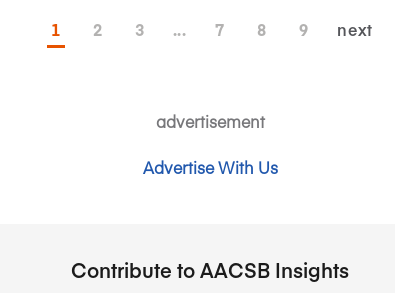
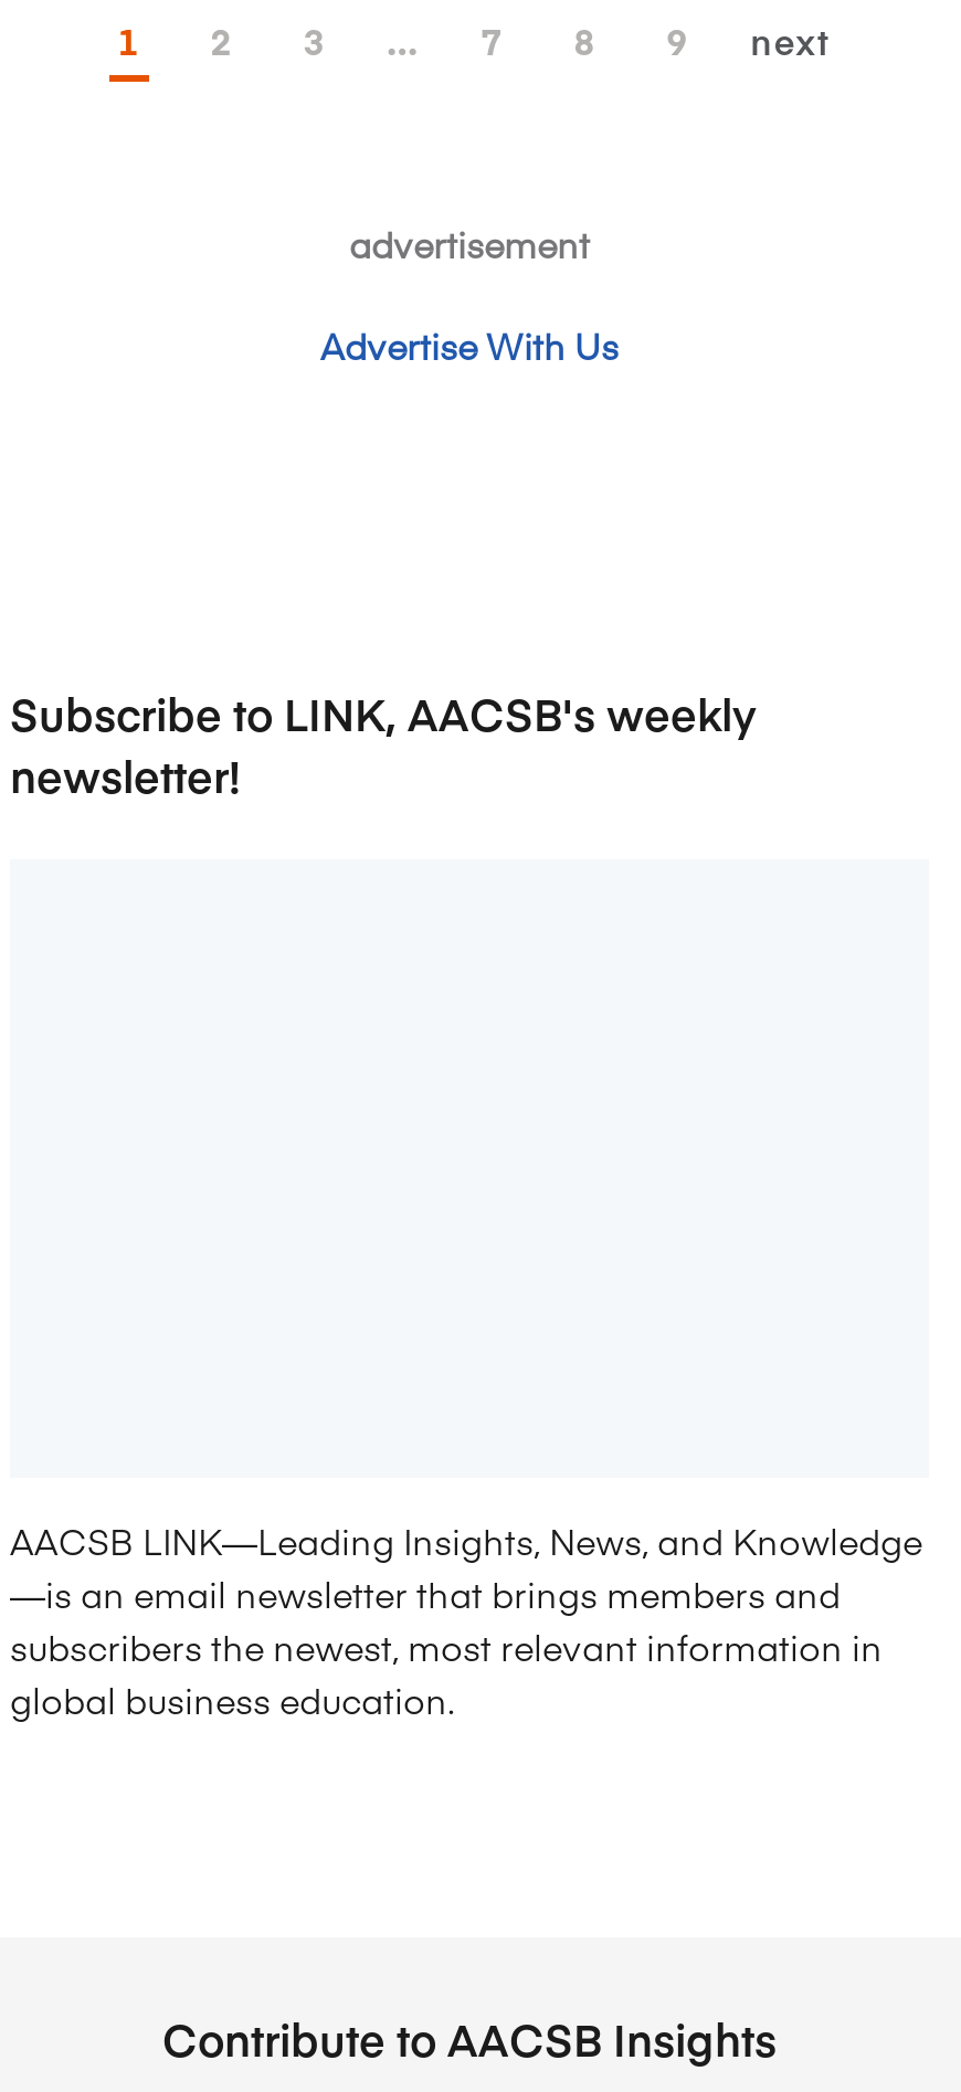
+ Subscribe to LINK, AACSB's weekly
+ newsletter!

+ AACSB LINK—Leading Insights, News, and Knowledge
+ —is an email newsletter that brings members and
+ subscribers the newest, most relevant information in
+ global business education.
